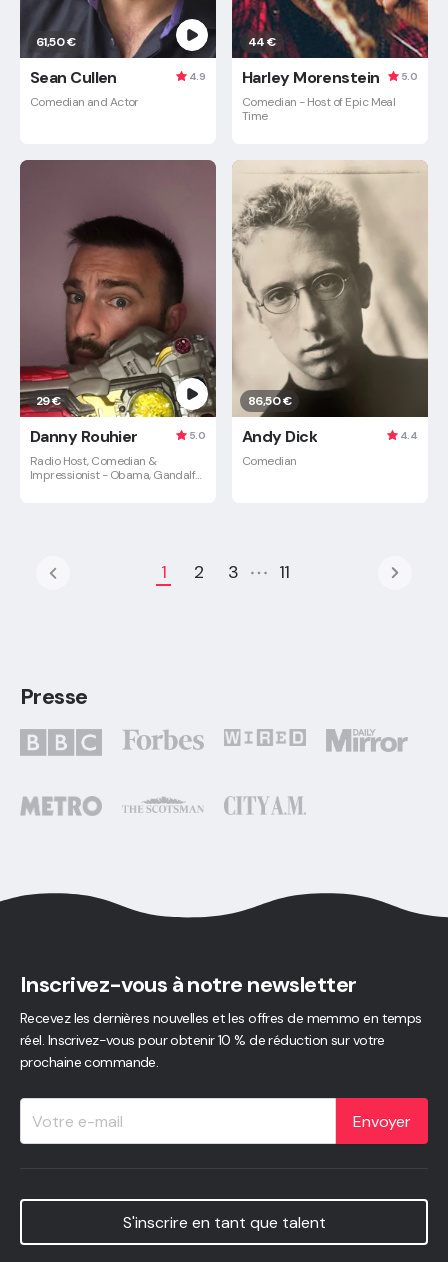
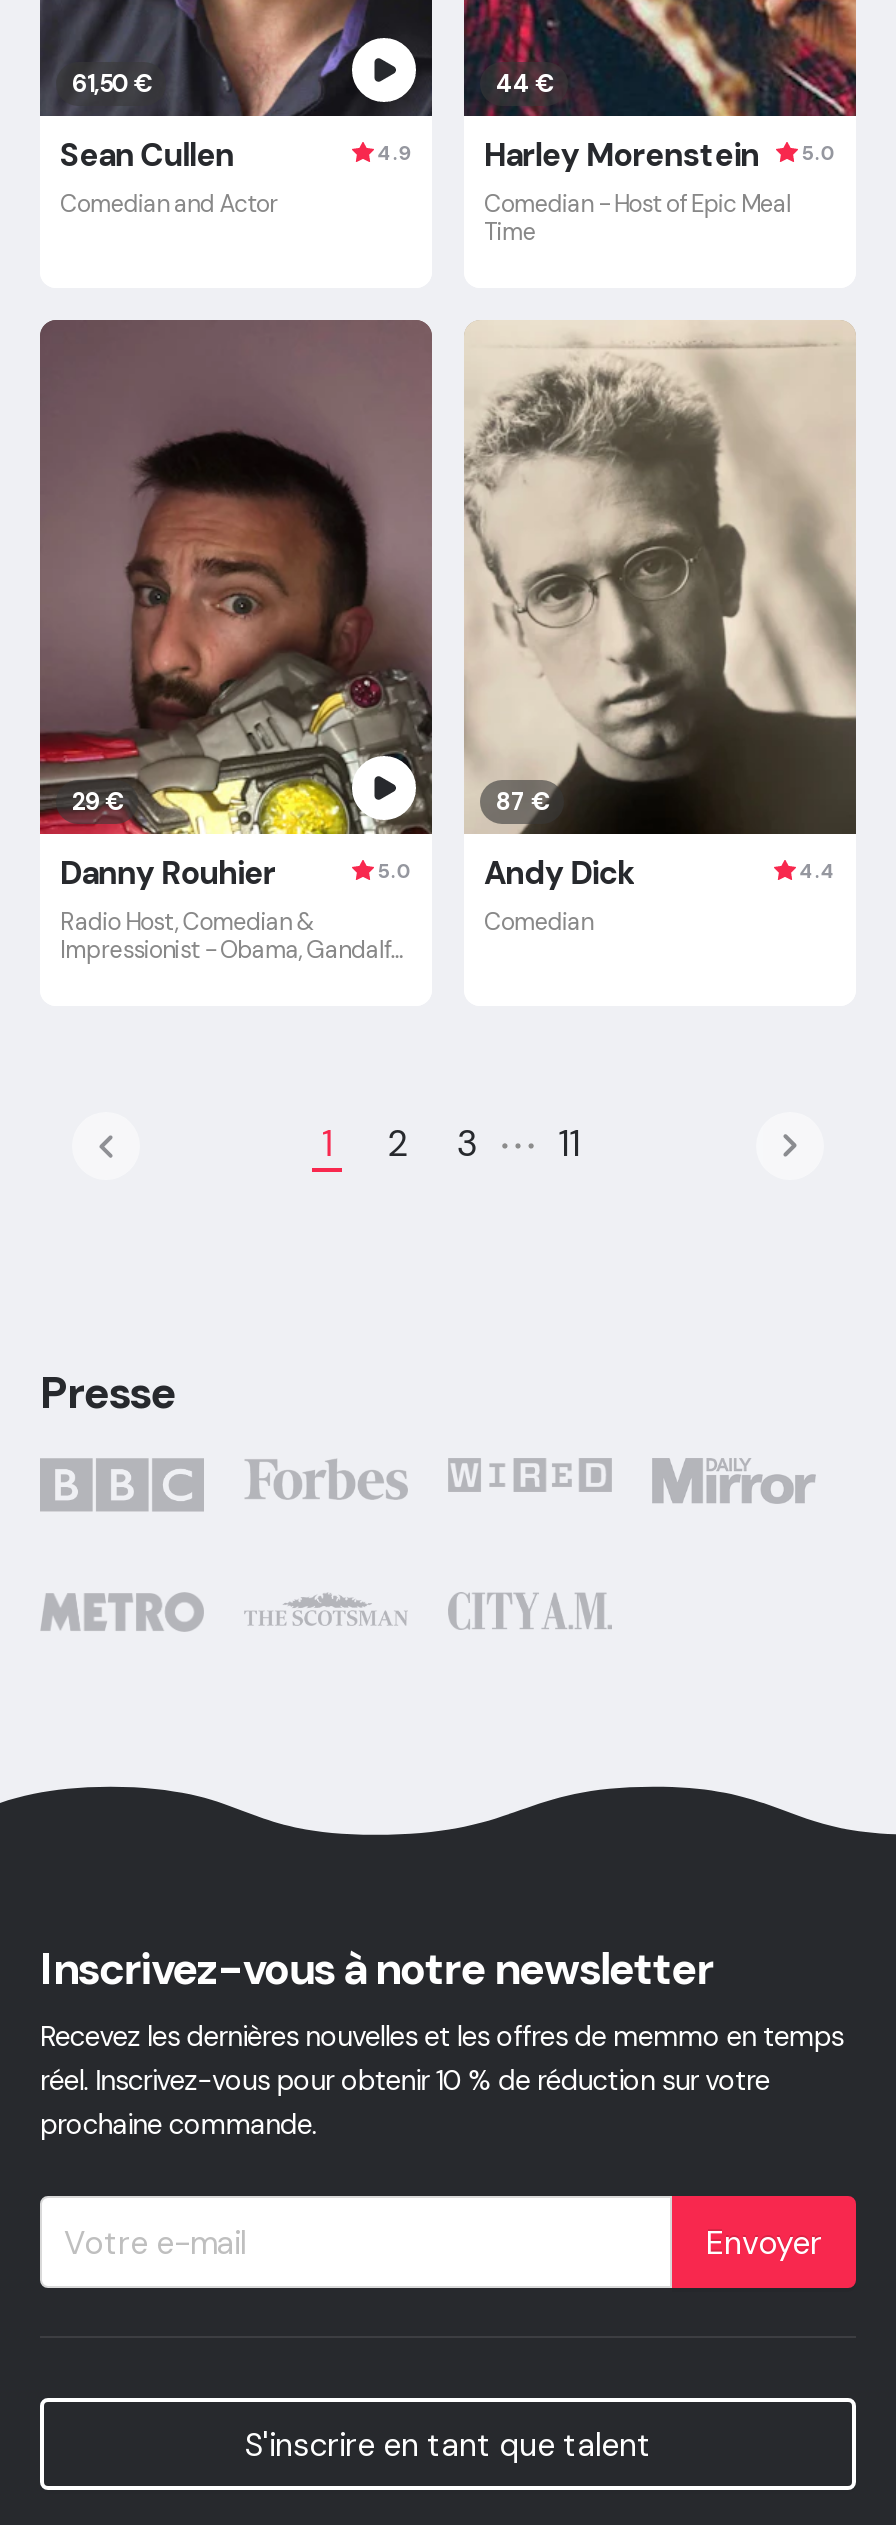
- 86,50 €
+ 87 €
